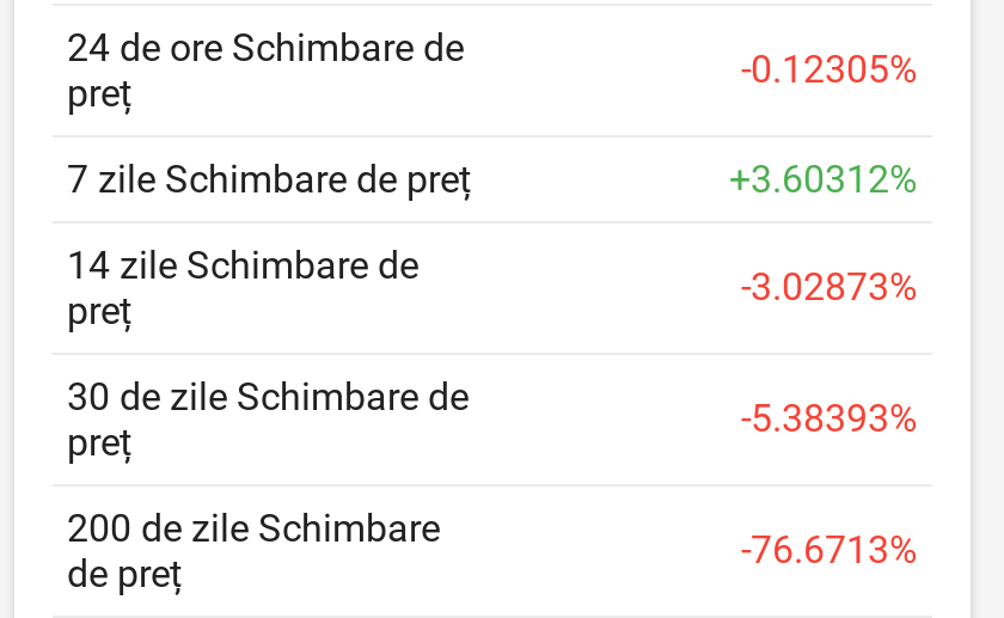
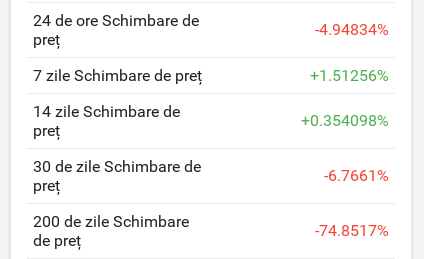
- -0.12305%
+ -4.94834%

- +3.60312%
+ +1.51256%

- -3.02873%
+ +0.354098%

- -5.38393%
+ -6.7661%

- -76.6713%
+ -74.8517%
